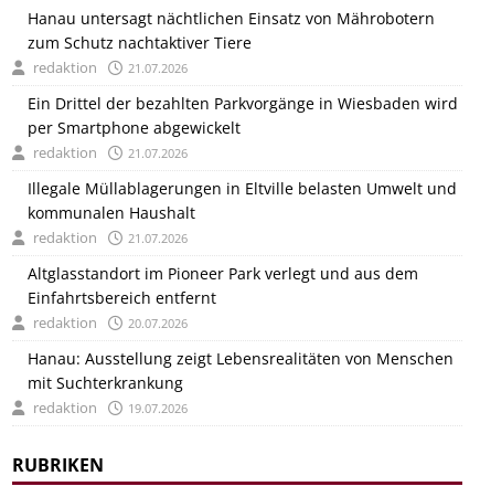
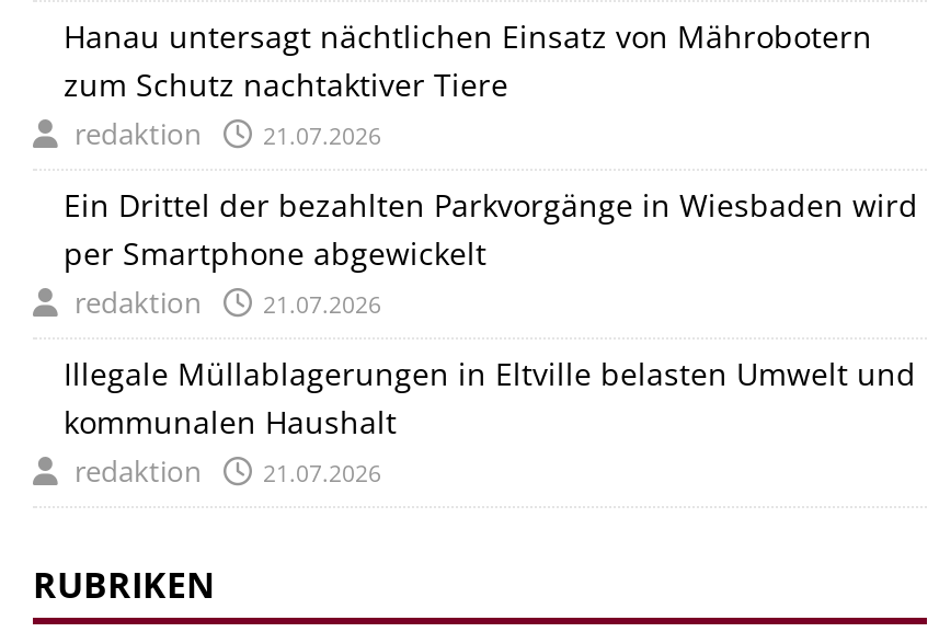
- Altglasstandort im Pioneer Park verlegt und aus dem
- Einfahrtsbereich entfernt
- redaktion
- 20.07.2026
- Hanau: Ausstellung zeigt Lebensrealitäten von Menschen
- mit Suchterkrankung
- redaktion
- 19.07.2026
